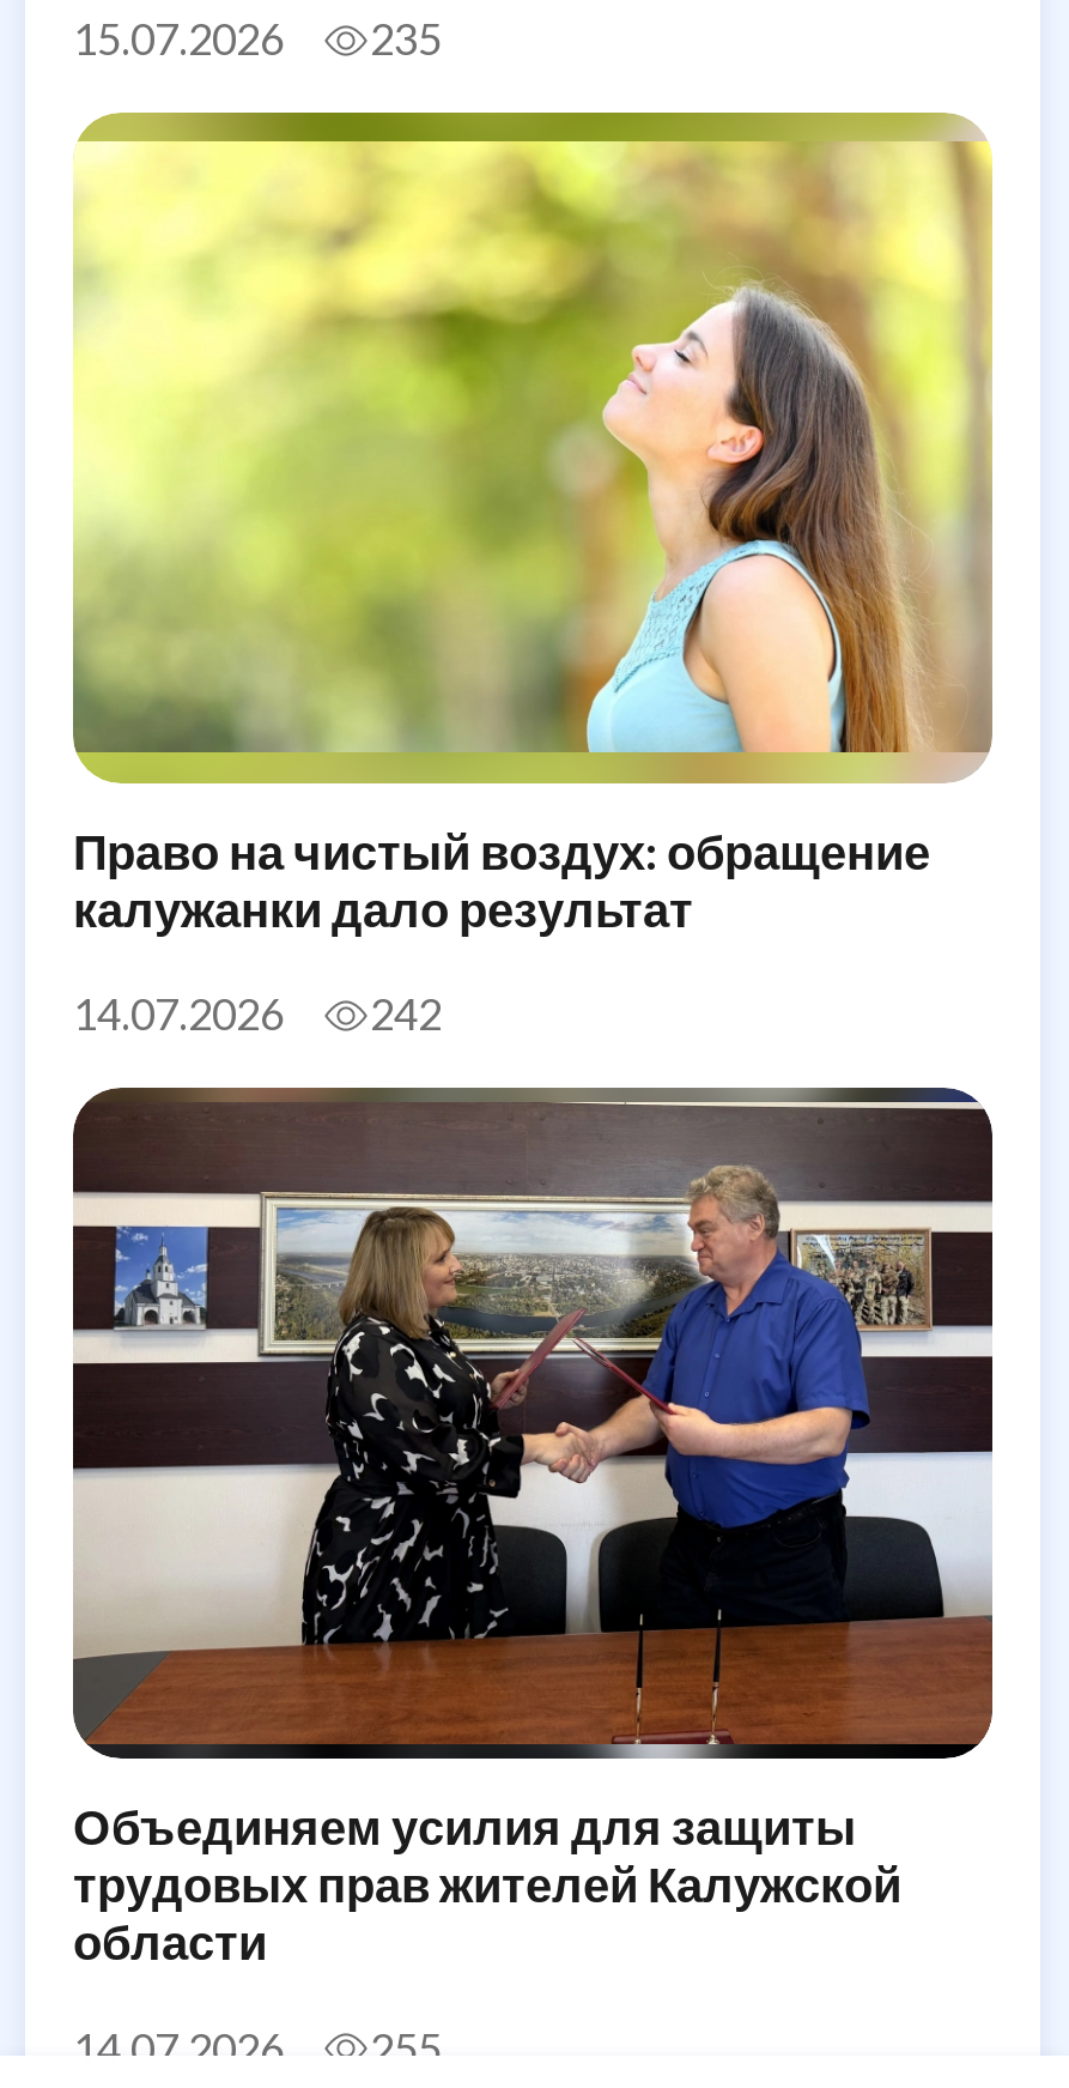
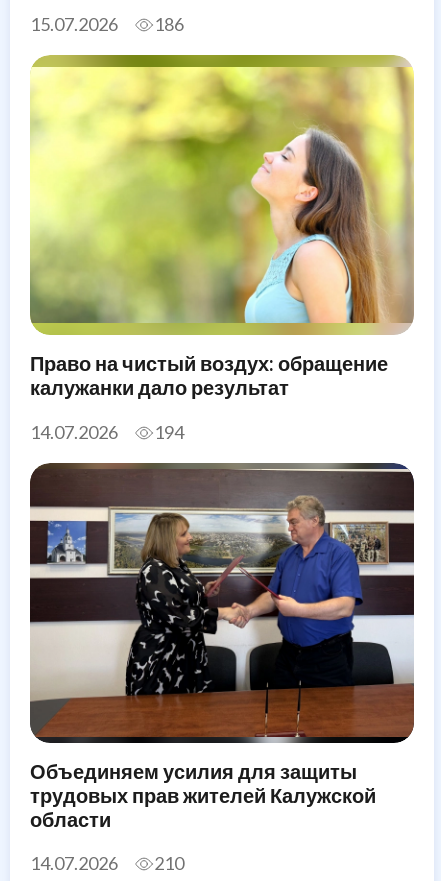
- 15.07.2026 235
+ 15.07.2026 186

- 14.07.2026 242
+ 14.07.2026 194

- 255
+ 210
